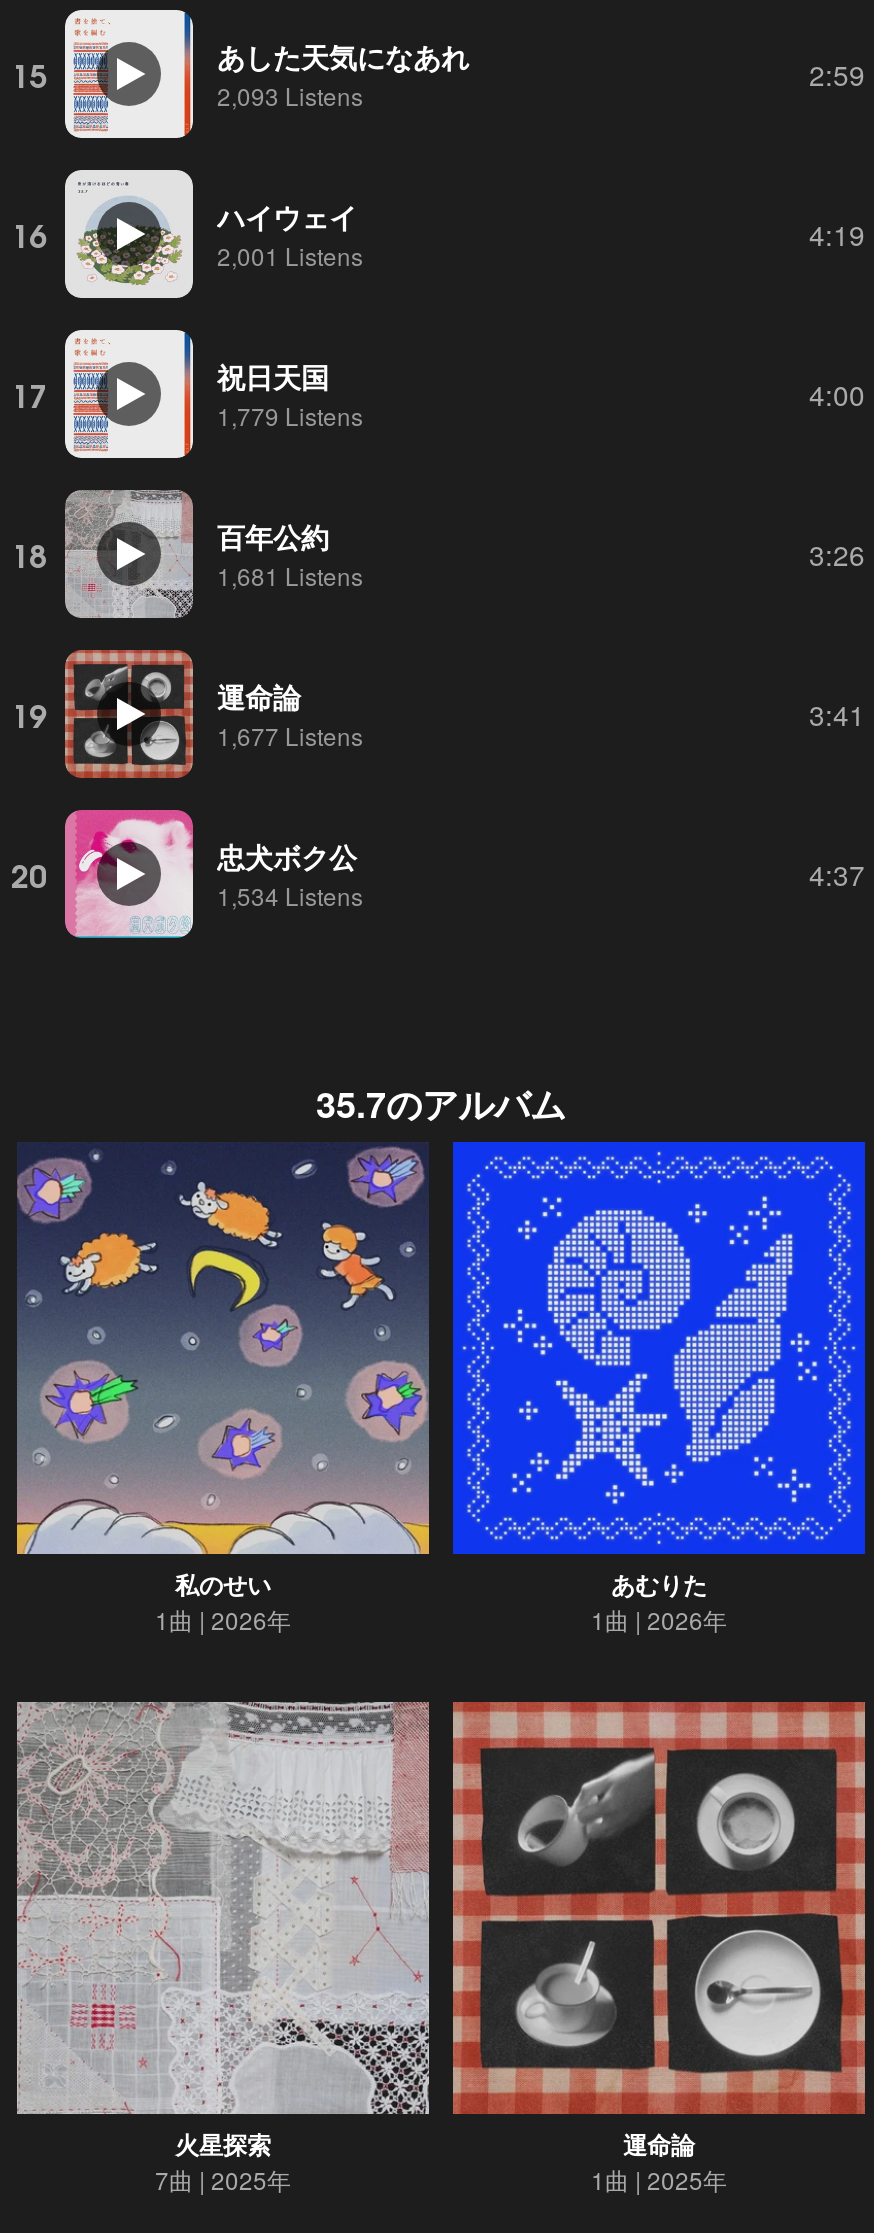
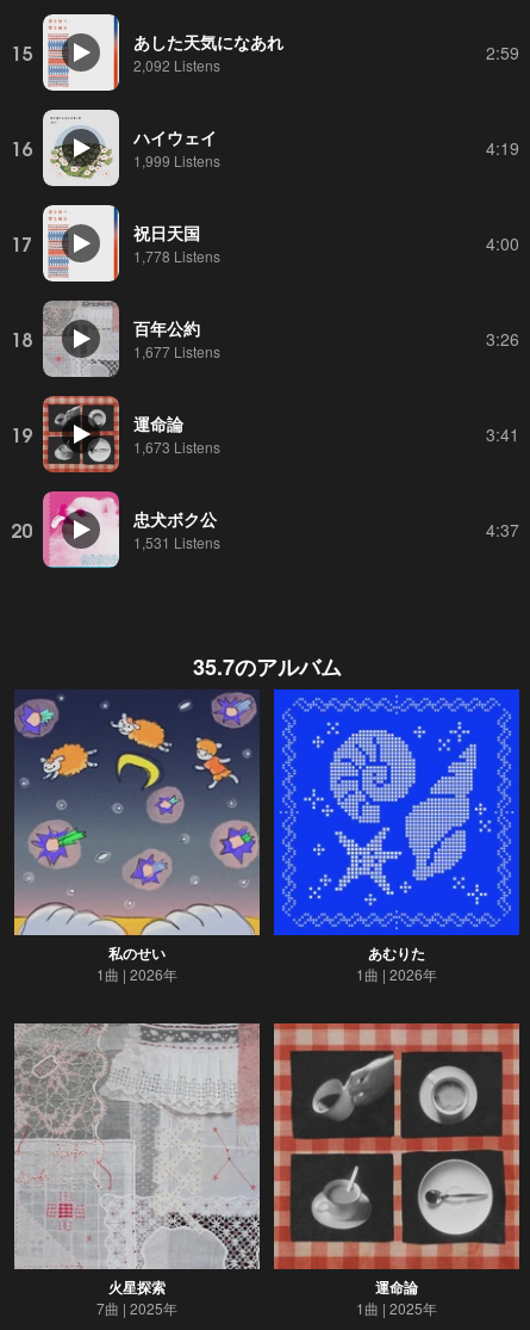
- 2,093 Listens
+ 2,092 Listens

- 2,001 Listens
+ 1,999 Listens

- 1,779 Listens
+ 1,778 Listens

- 1,681 Listens
+ 1,677 Listens

- 1,677 Listens
+ 1,673 Listens

- 1,534 Listens
+ 1,531 Listens
